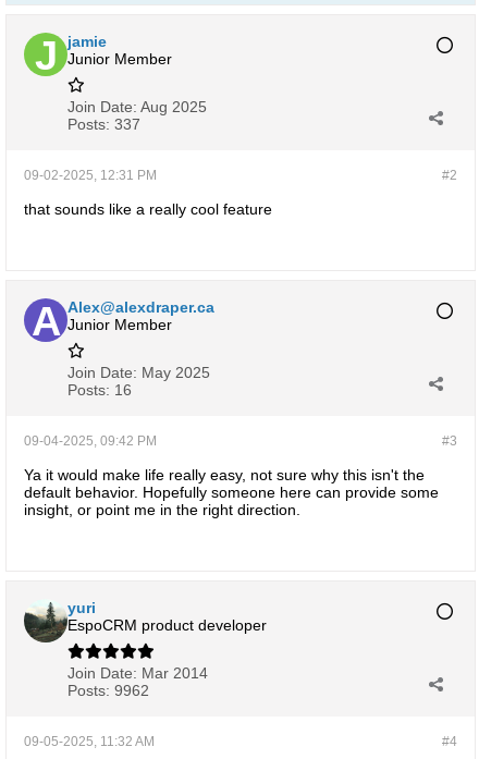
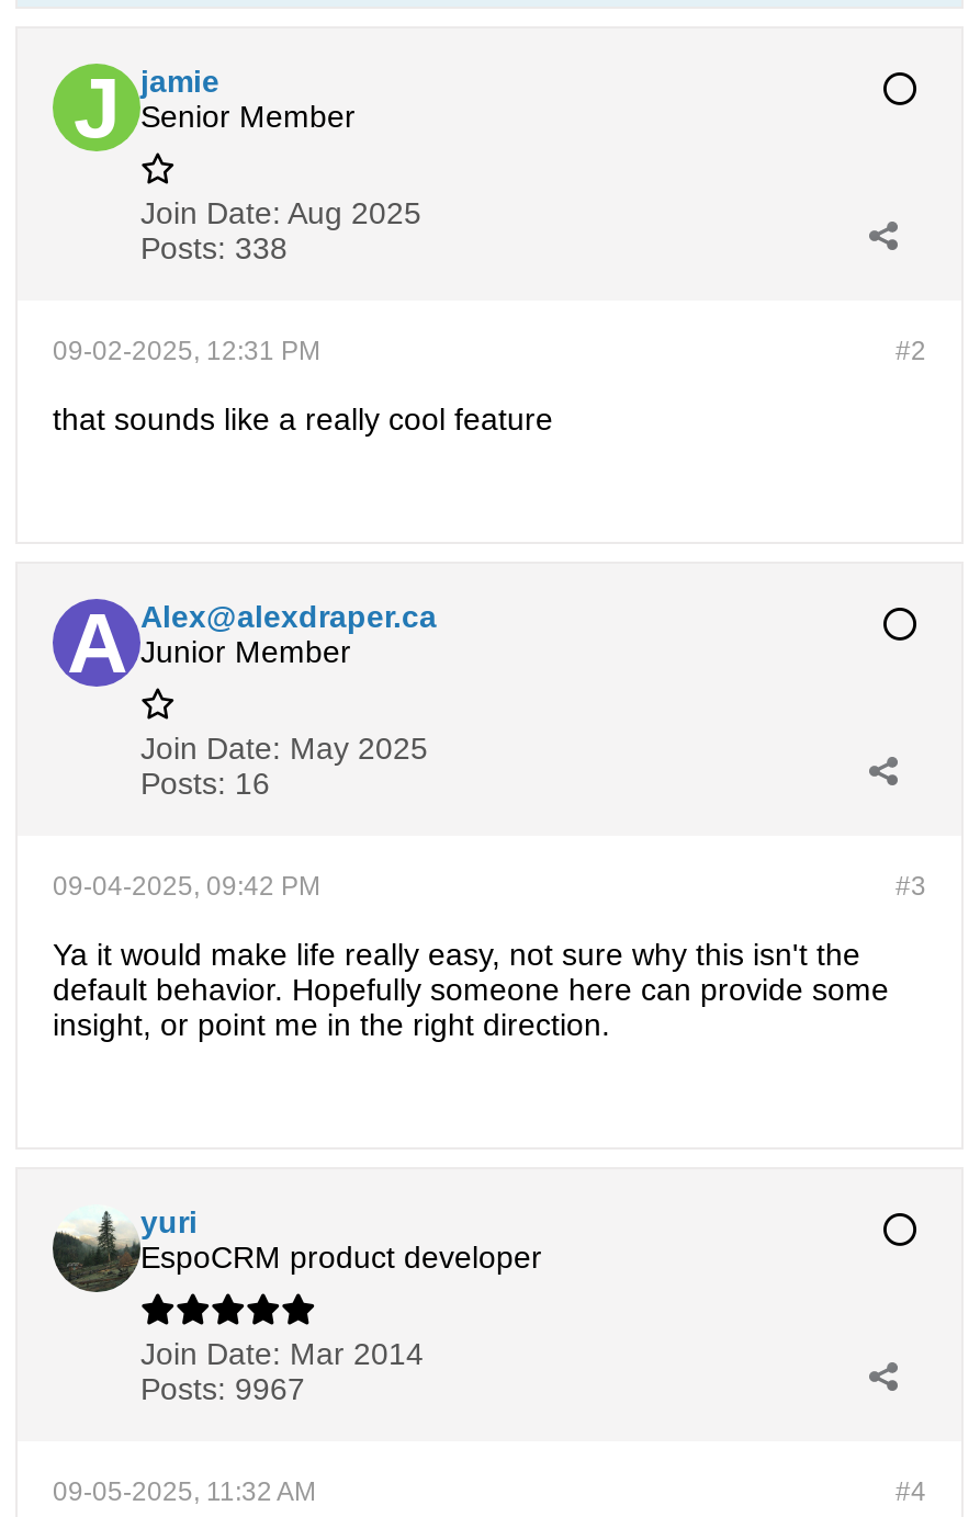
- Junior Member
+ Senior Member

- Posts: 337
+ Posts: 338

- Posts: 9962
+ Posts: 9967
